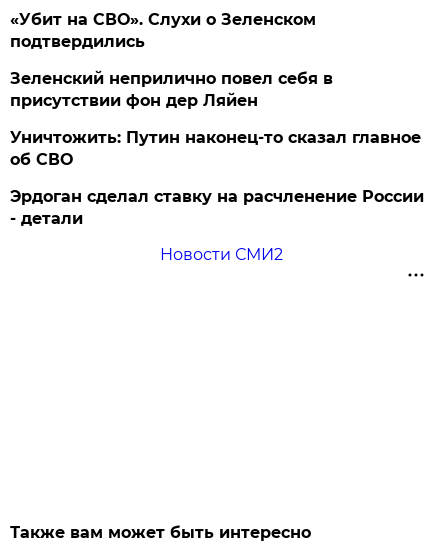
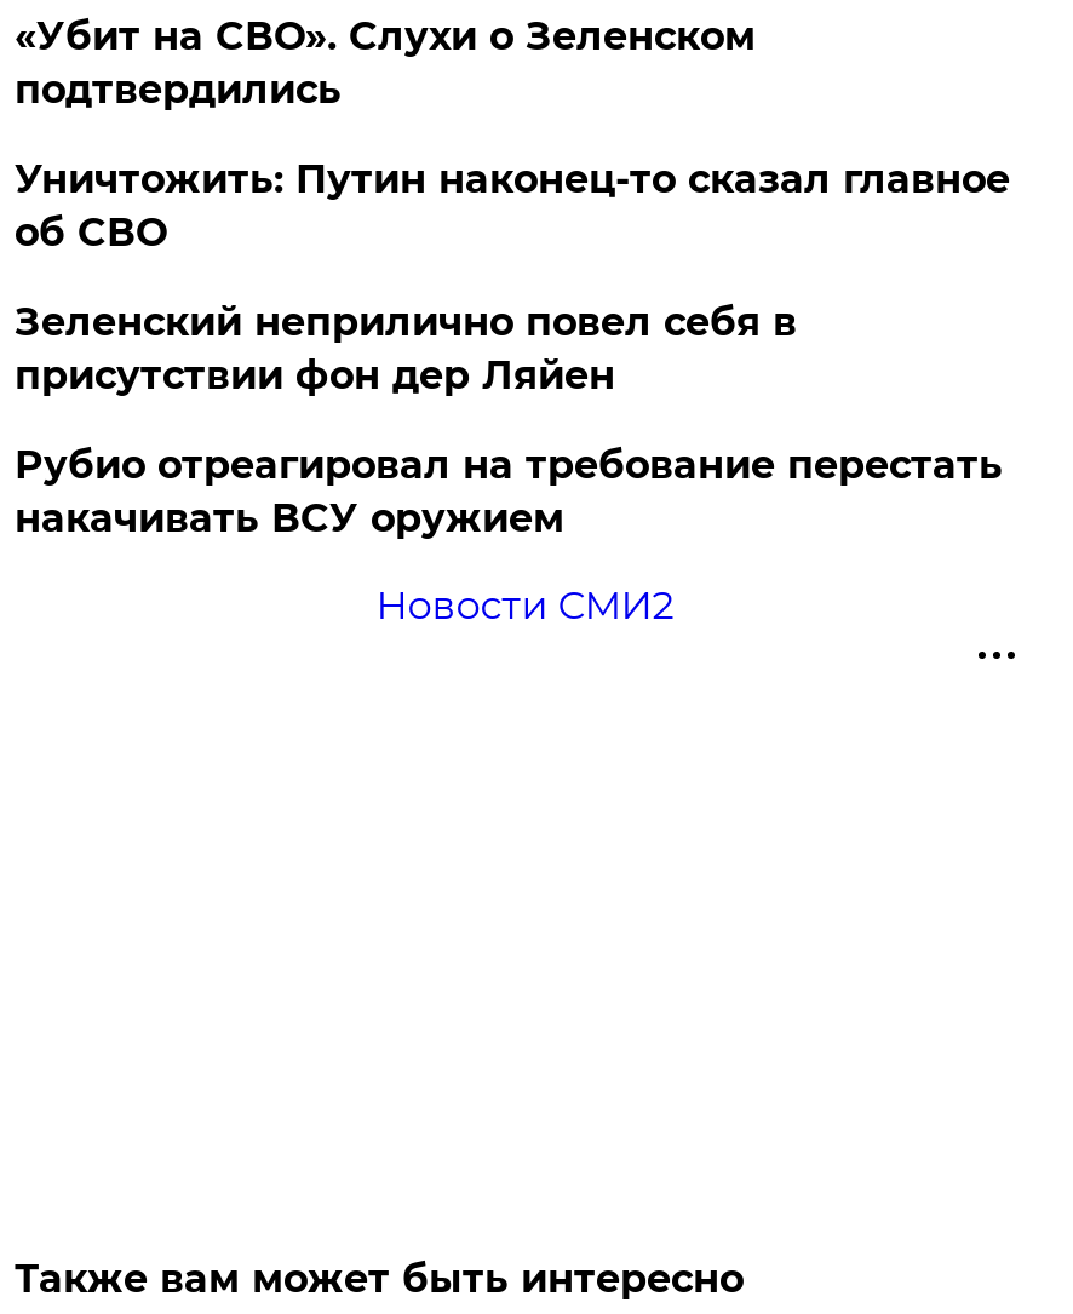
moved down: Зеленский неприлично повел cебя в | присутствии фон дер Ляйен

moved up: Уничтожить: Путин наконец-то сказал главное | об СВО

- Эрдоган сделал ставку на расчленение России
- - детали
+ Рубио отреагировал на требование перестать
+ накачивать ВСУ оружием
